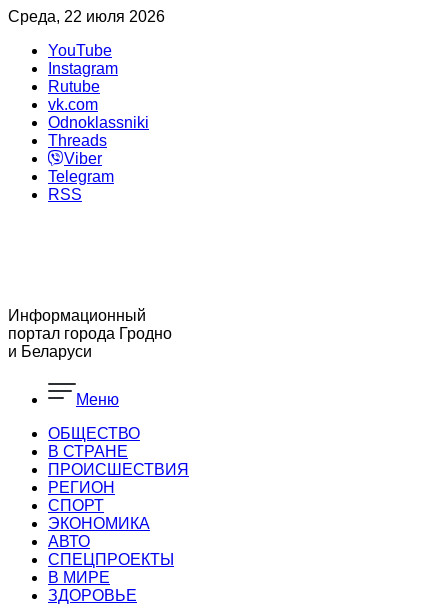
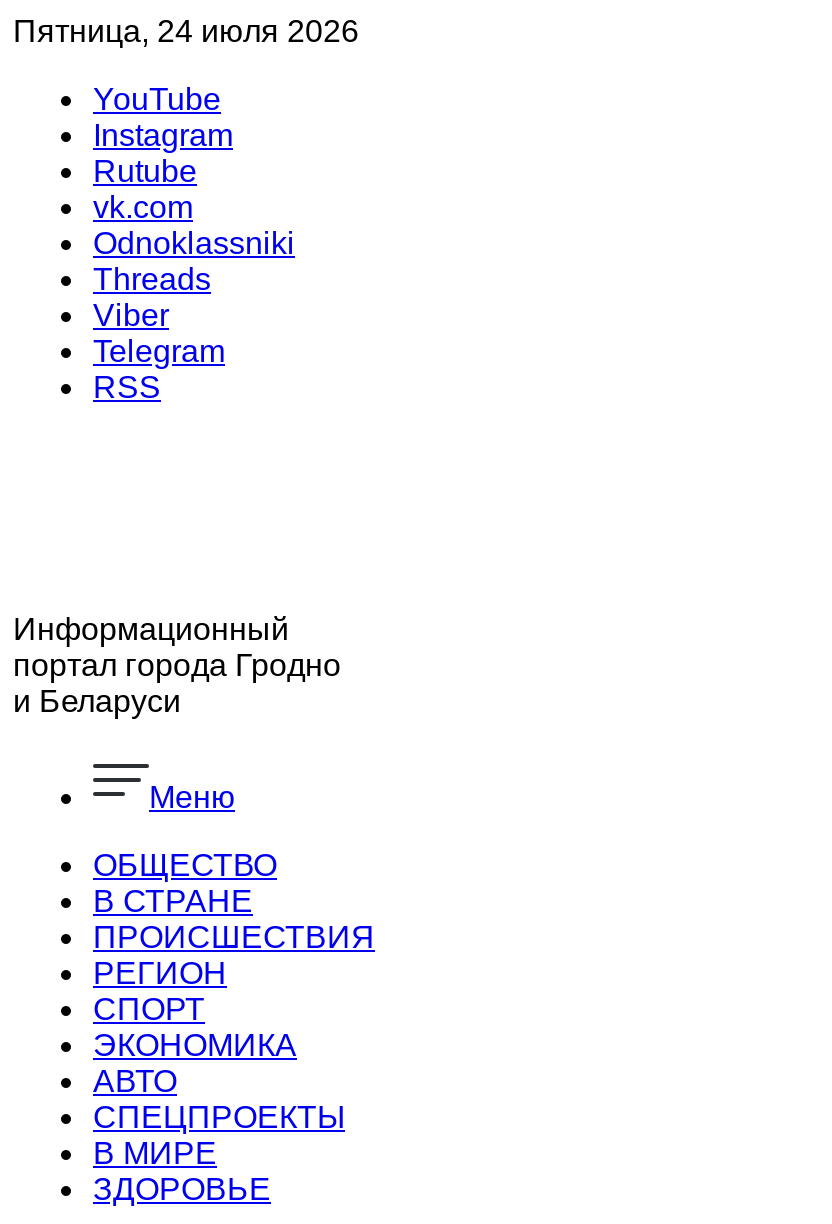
- Среда, 22 июля 2026
+ Пятница, 24 июля 2026
